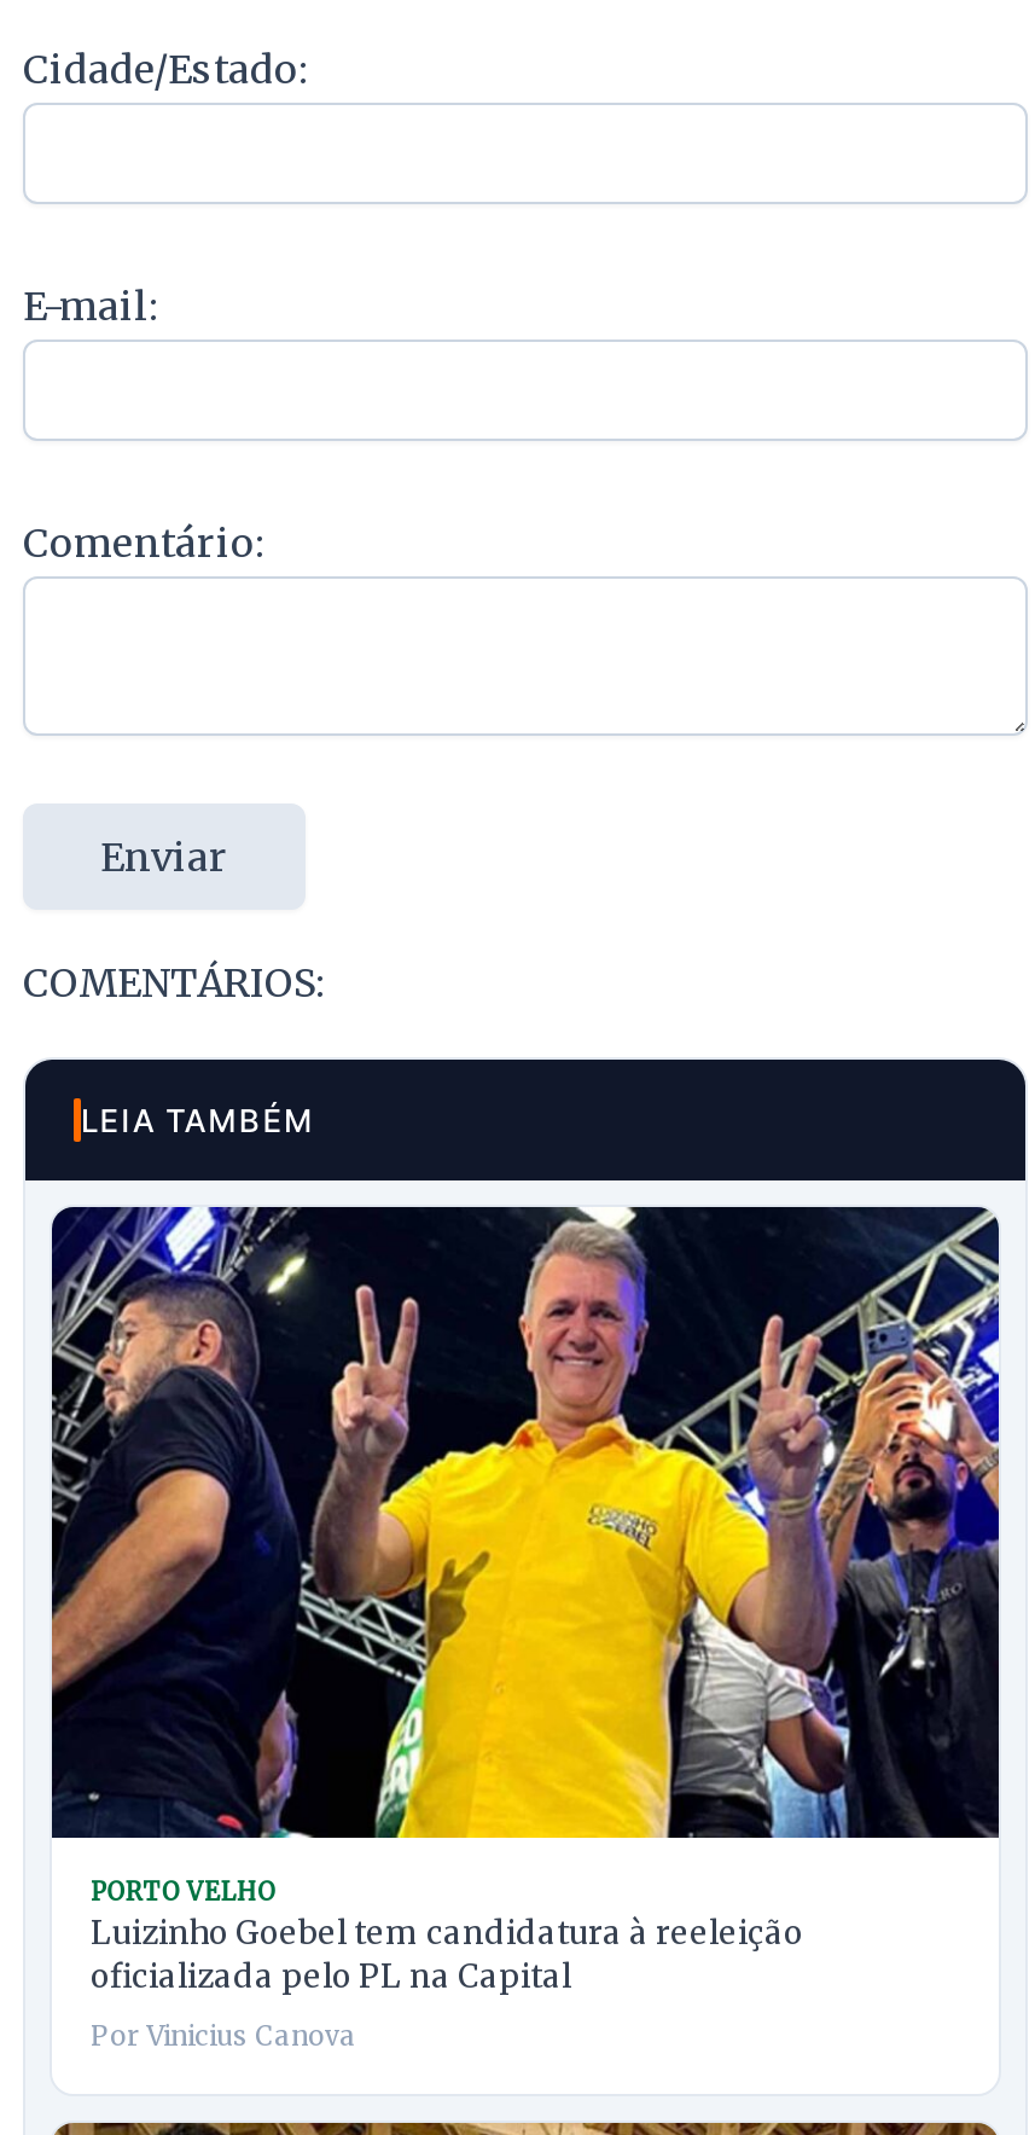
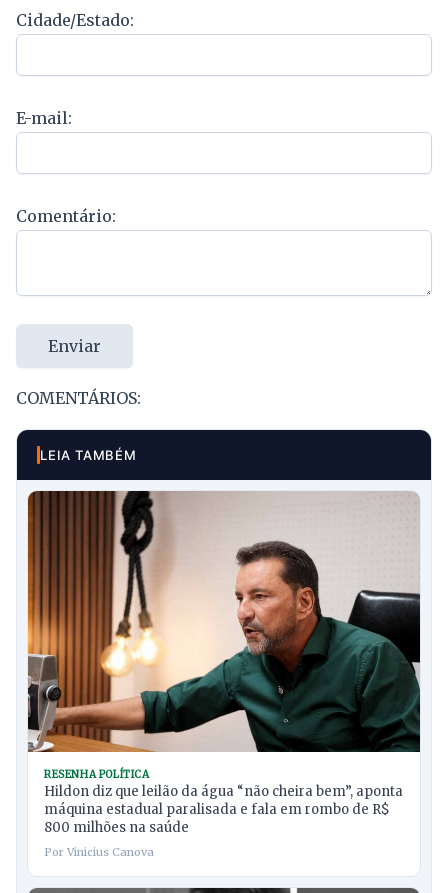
- [image]
- PORTO VELHO
- Luizinho Goebel tem candidatura à reeleição
- oficializada pelo PL na Capital
+ [image]
+ RESENHA POLÍTICA
+ Hildon diz que leilão da água “não cheira bem”, aponta
+ máquina estadual paralisada e fala em rombo de R$
+ 800 milhões na saúde
